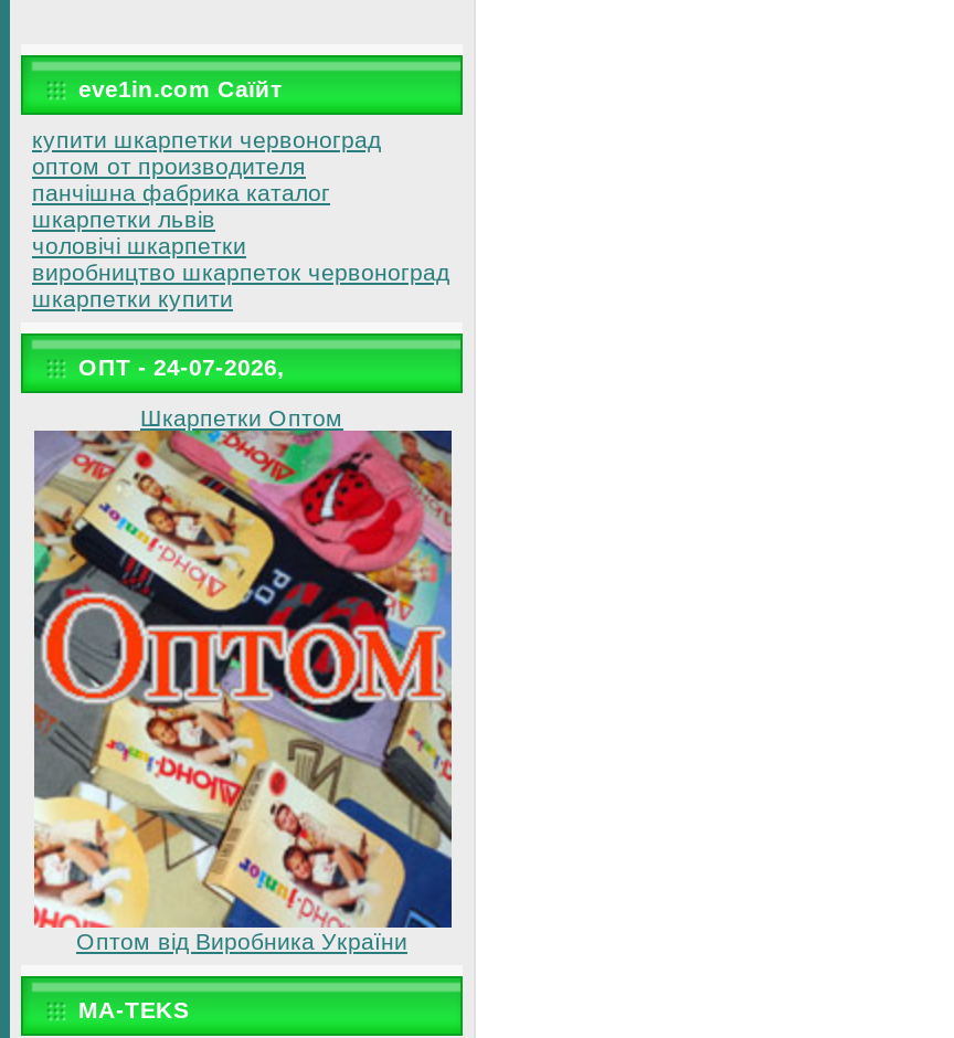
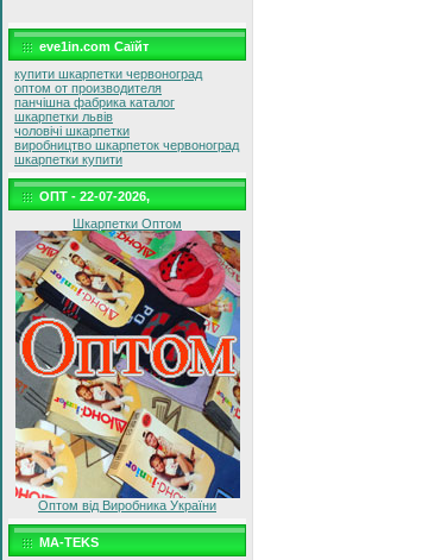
- ОПТ - 24-07-2026,
+ ОПТ - 22-07-2026,
